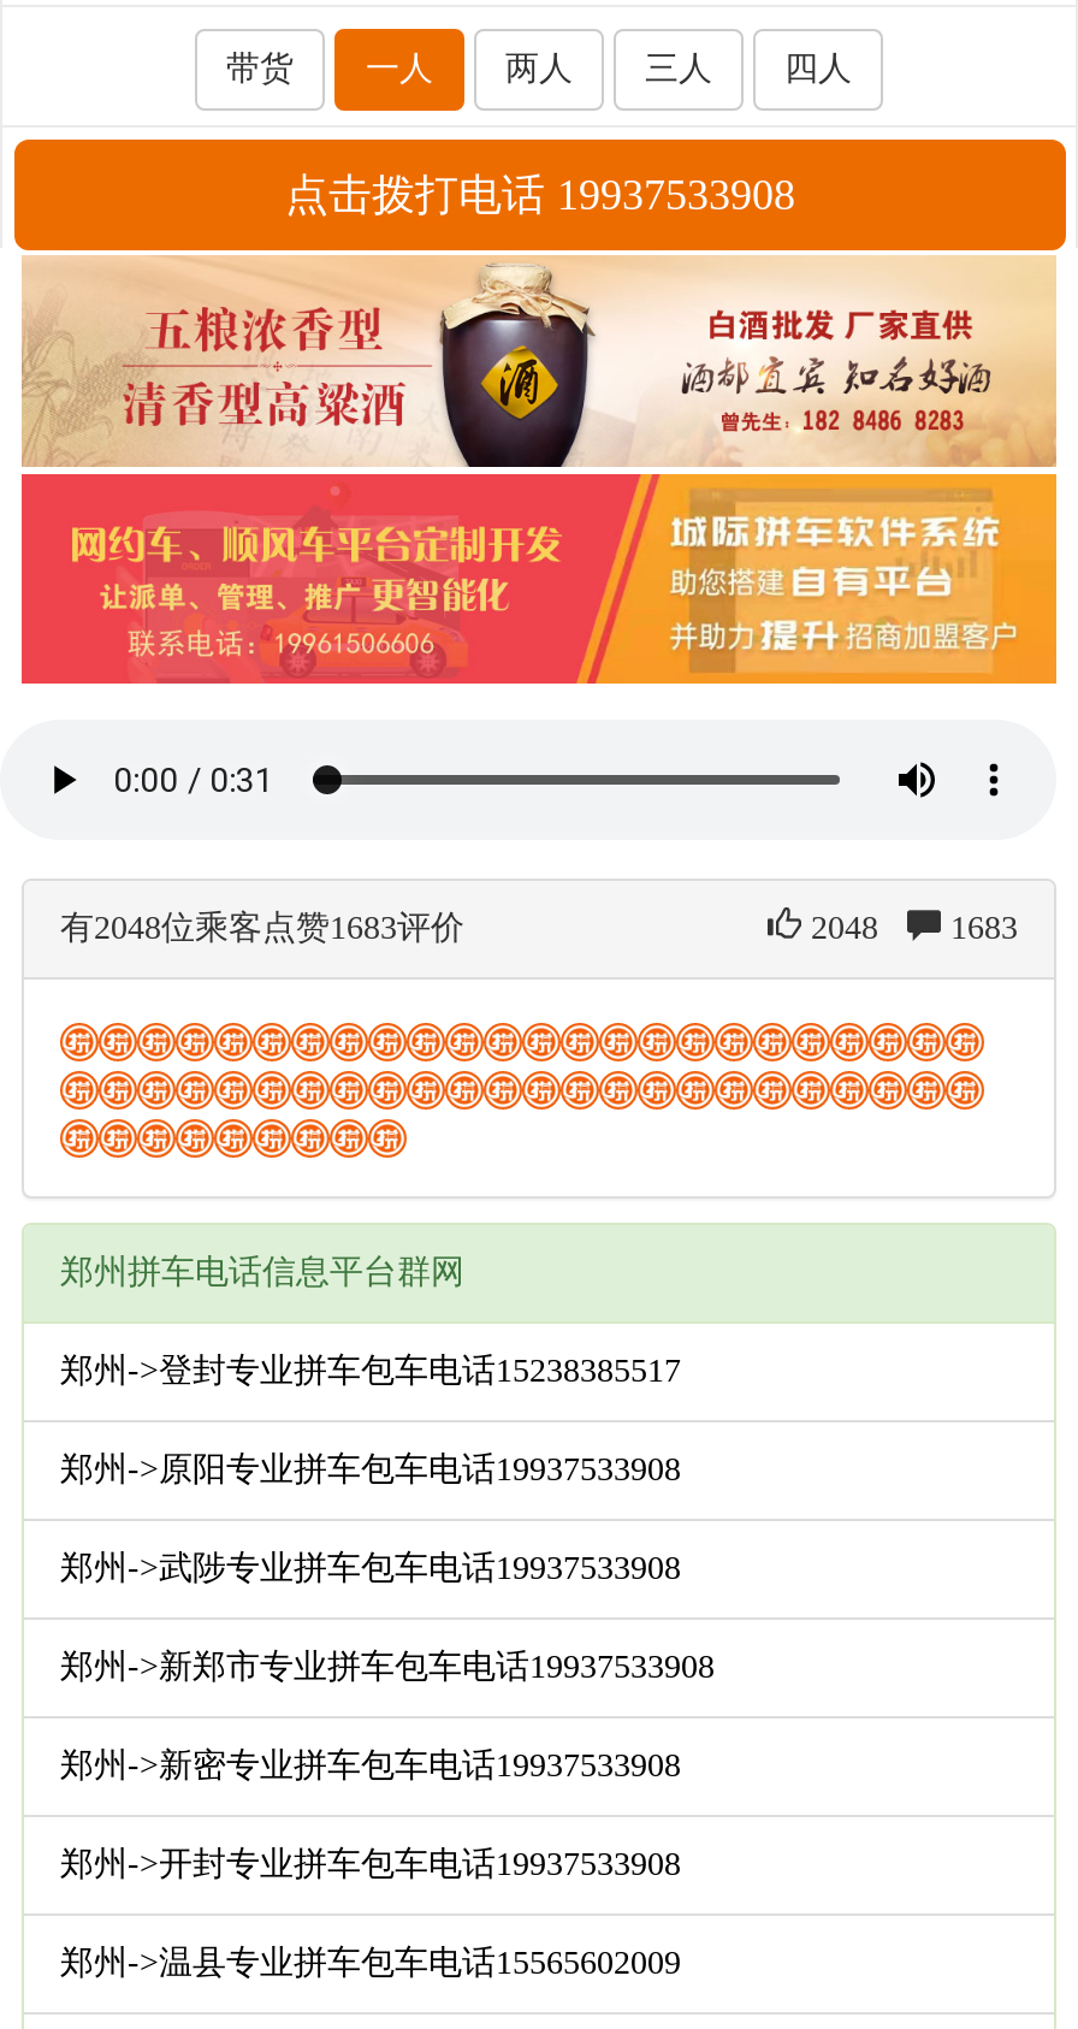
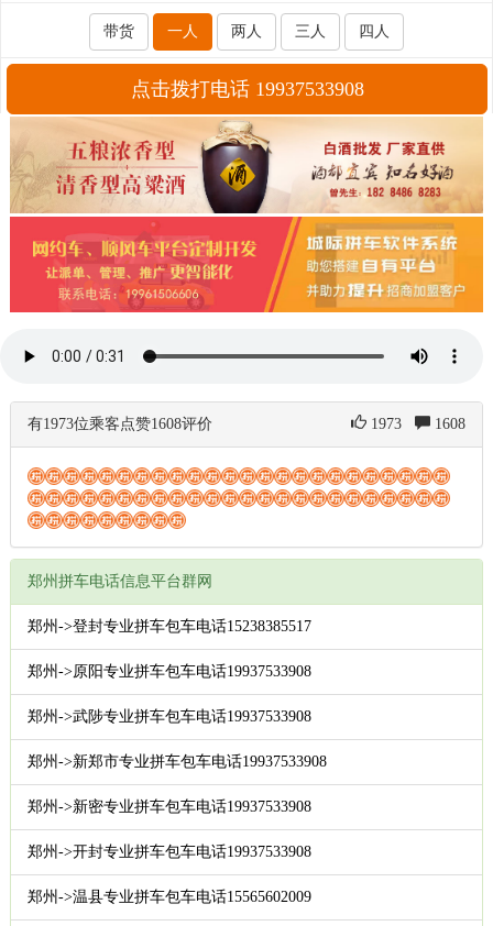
- 有2048位乘客点赞1683评价
+ 有1973位乘客点赞1608评价

- 2048
+ 1973

- 1683
+ 1608
